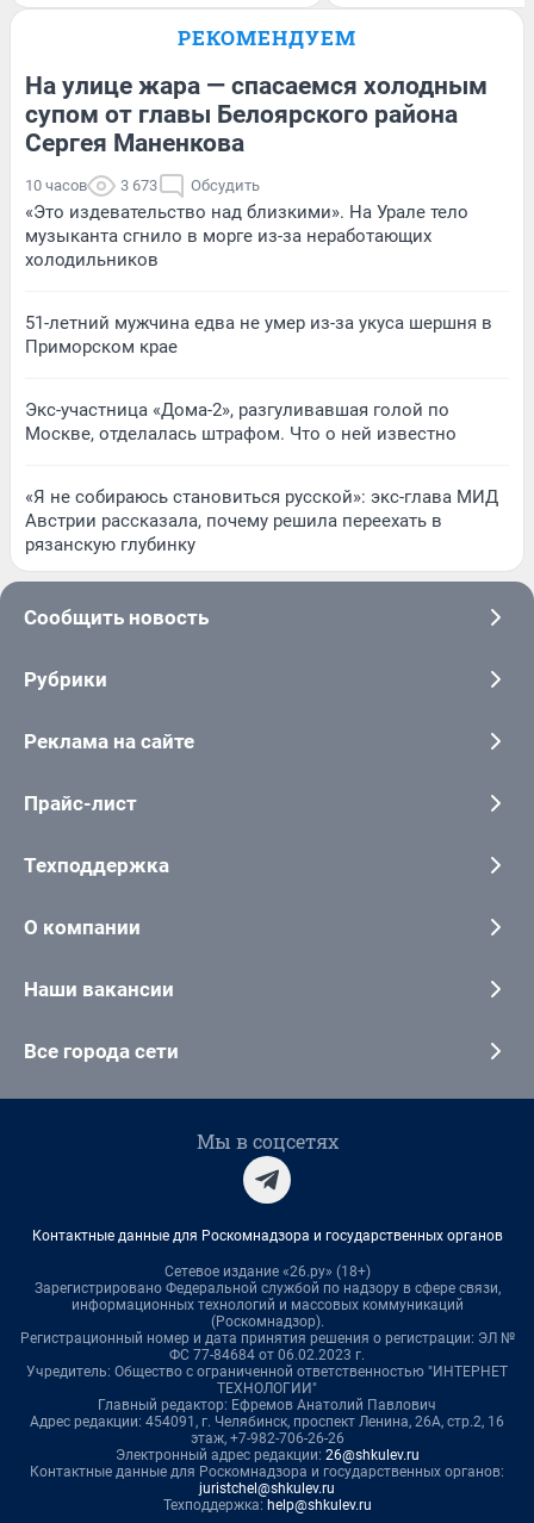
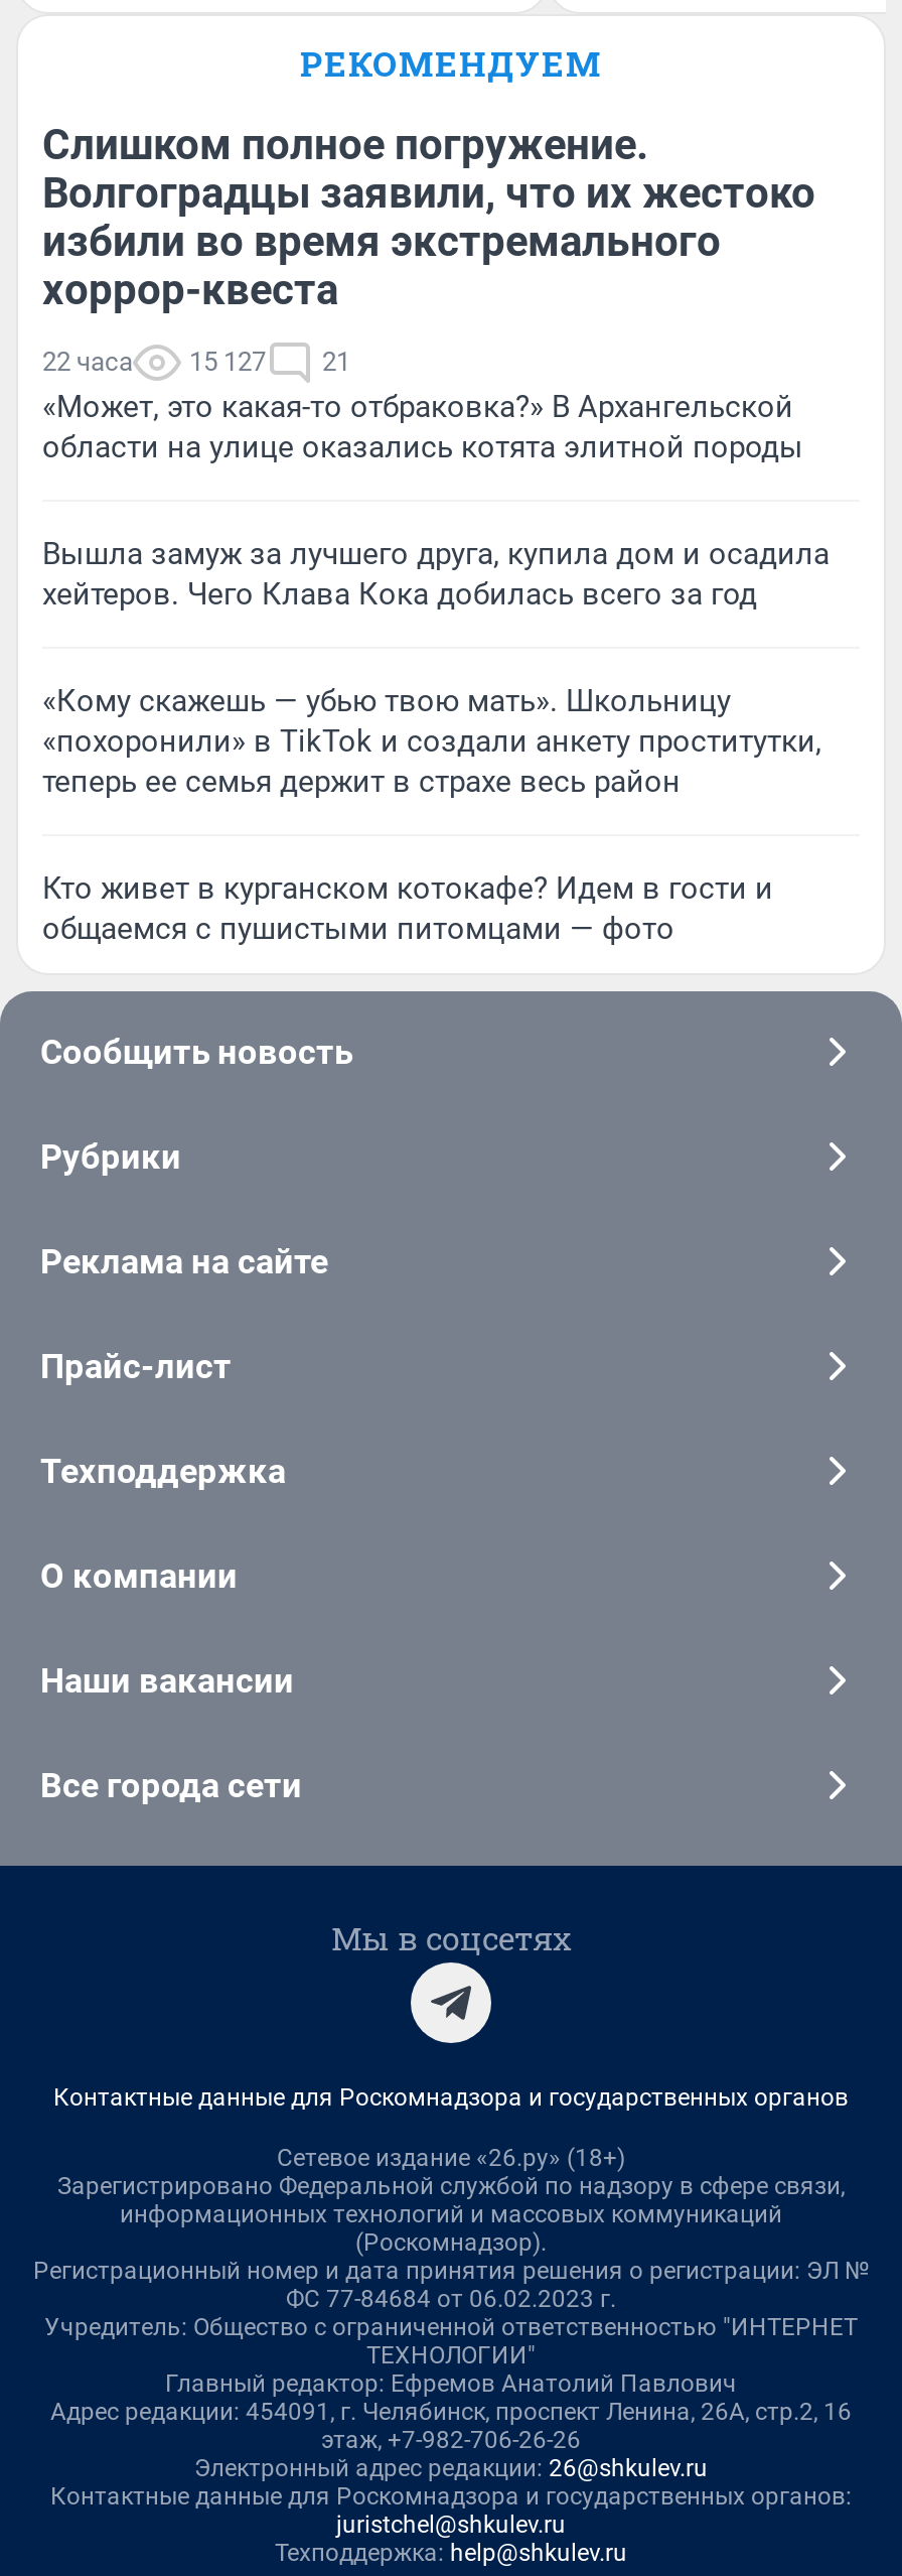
- На улице жара — спасаемся холодным
- супом от главы Белоярского района
- Сергея Маненкова
+ Слишком полное погружение.
+ Волгоградцы заявили, что их жестоко
+ избили во время экстремального
+ хоррор-квеста

- 10 часов
- 3 673
- Обсудить
- «Это издевательство над близкими». На Урале тело
- музыканта сгнило в морге из-за неработающих
- холодильников
+ 22 часа
+ 15 127
+ 21
+ «Может, это какая-то отбраковка?» В Архангельской
+ области на улице оказались котята элитной породы

- 51-летний мужчина едва не умер из-за укуса шершня в
- Приморском крае
+ Вышла замуж за лучшего друга, купила дом и осадила
+ хейтеров. Чего Клава Кока добилась всего за год

- Экс-участница «Дома-2», разгуливавшая голой по
- Москве, отделалась штрафом. Что о ней известно
+ «Кому скажешь — убью твою мать». Школьницу
+ «похоронили» в TikTok и создали анкету проститутки,
+ теперь ее семья держит в страхе весь район

- «Я не собираюсь становиться русской»: экс-глава МИД
- Австрии рассказала, почему решила переехать в
- рязанскую глубинку
+ Кто живет в курганском котокафе? Идем в гости и
+ общаемся с пушистыми питомцами — фото
